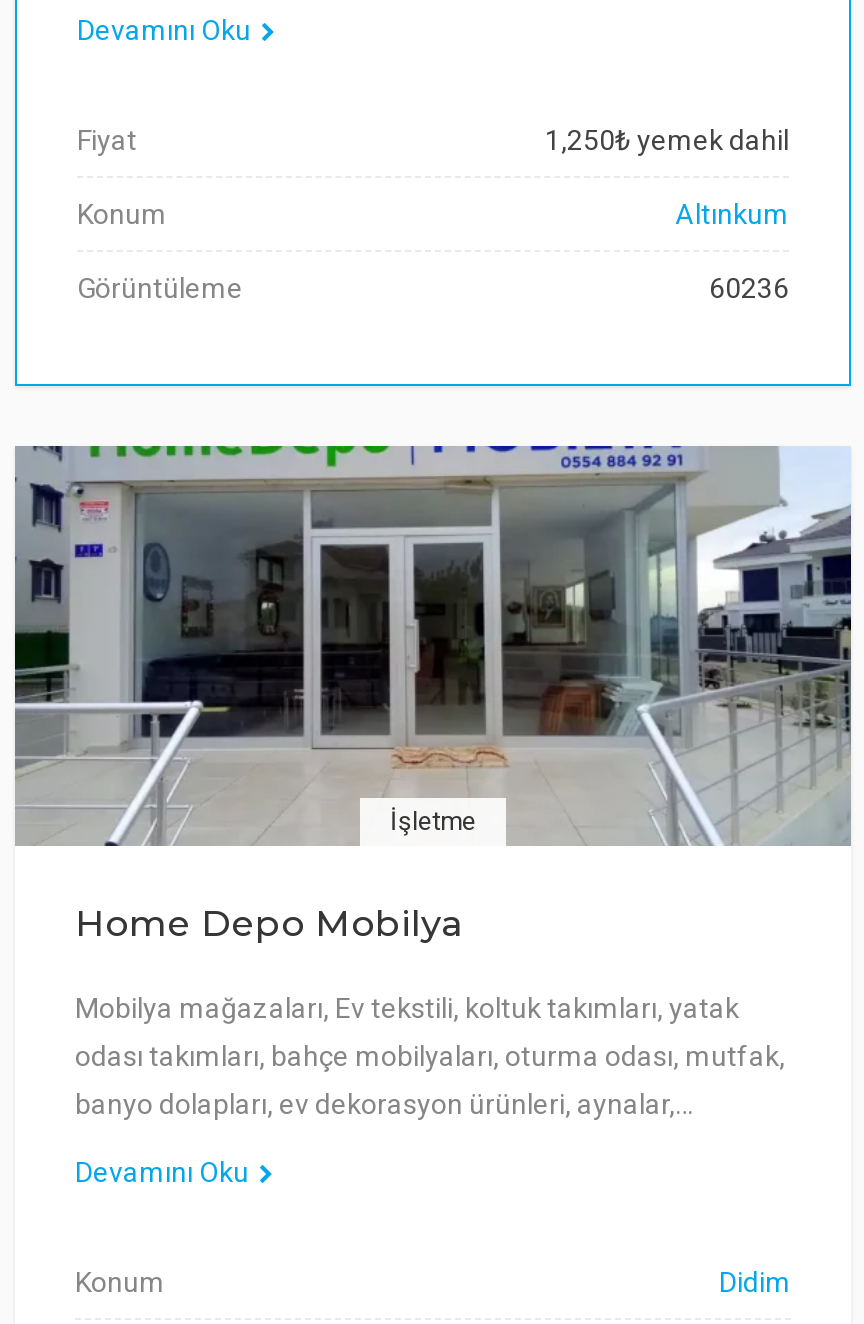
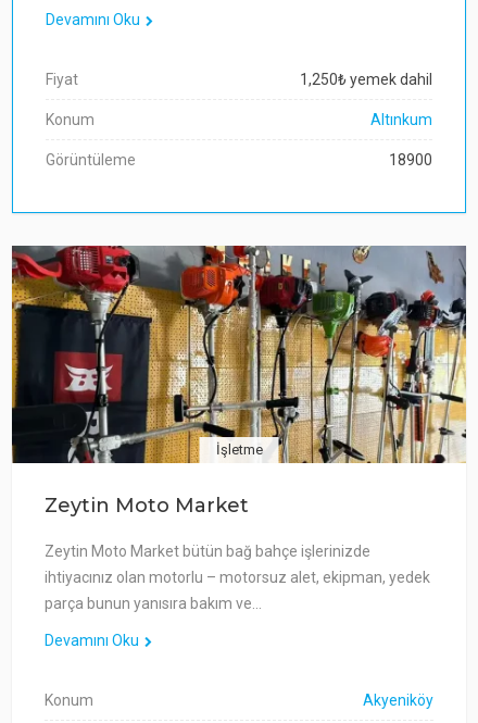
- 60236
+ 18900

- [image]
- Home Depo Mobilya
+ [image]
+ Zeytin Moto Market

- Mobilya mağazaları, Ev tekstili, koltuk takımları, yatak
+ Zeytin Moto Market bütün bağ bahçe işlerinizde

- odası takımları, bahçe mobilyaları, oturma odası, mutfak,
+ ihtiyacınız olan motorlu – motorsuz alet, ekipman, yedek

- banyo dolapları, ev dekorasyon ürünleri, aynalar,…
+ parça bunun yanısıra bakım ve…

- Didim
+ Akyeniköy
